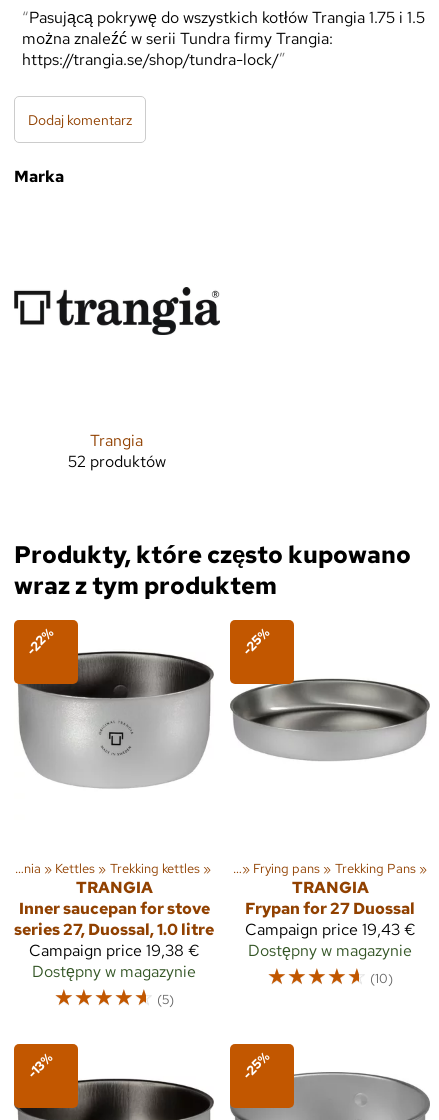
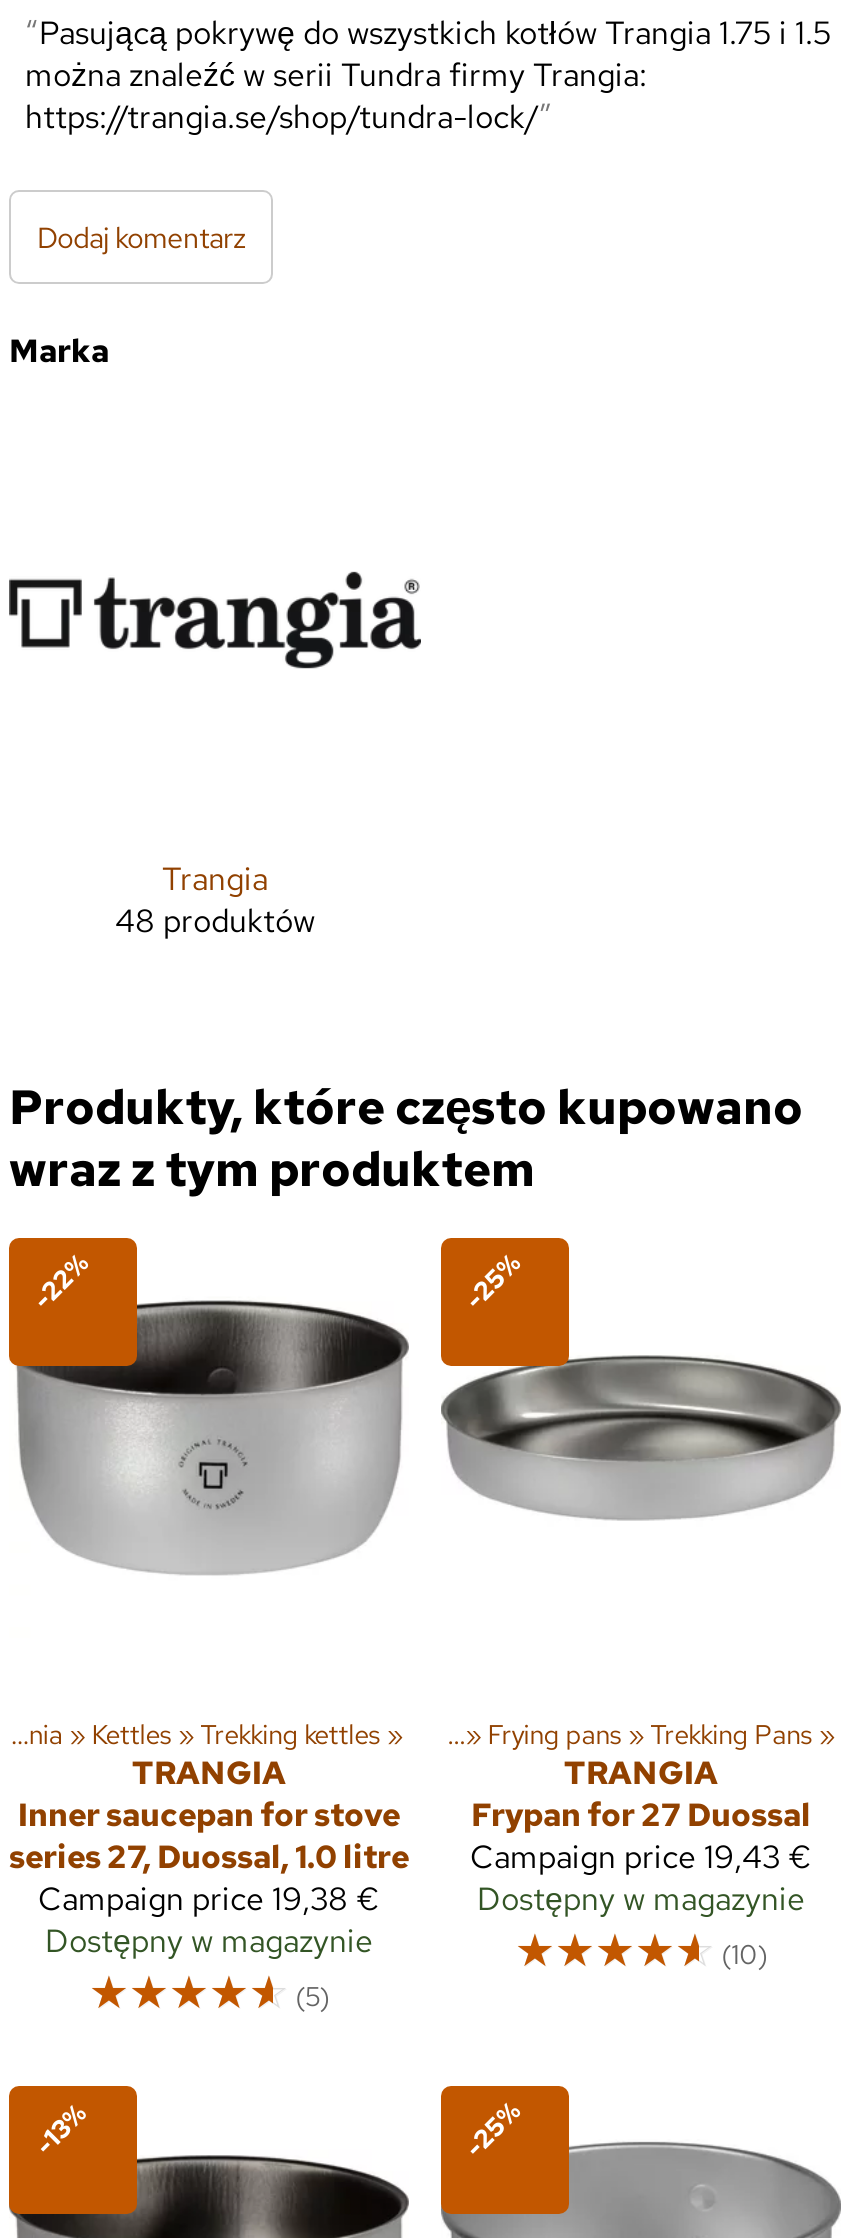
- 52 produktów
+ 48 produktów
